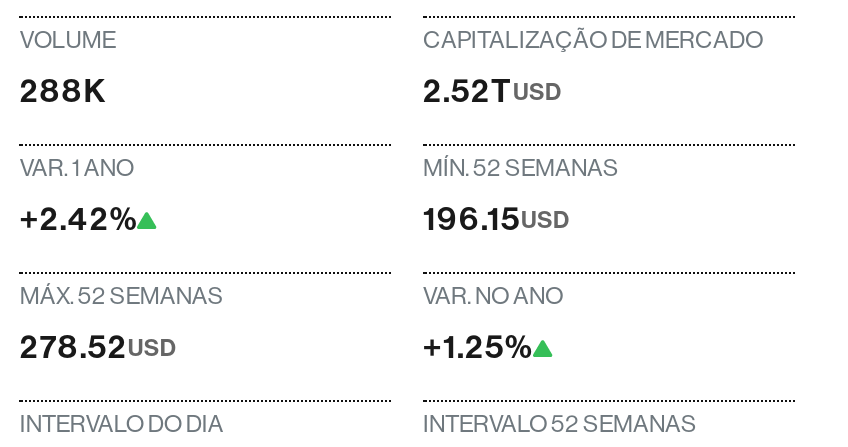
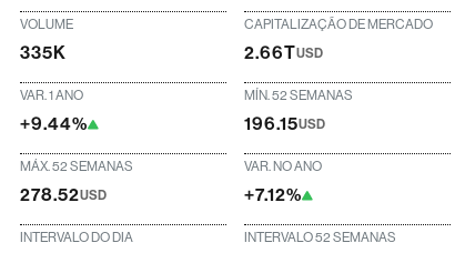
- 288K
+ 335K

- 2.52TUSD
+ 2.66TUSD

- +2.42%
+ +9.44%

- +1.25%
+ +7.12%
